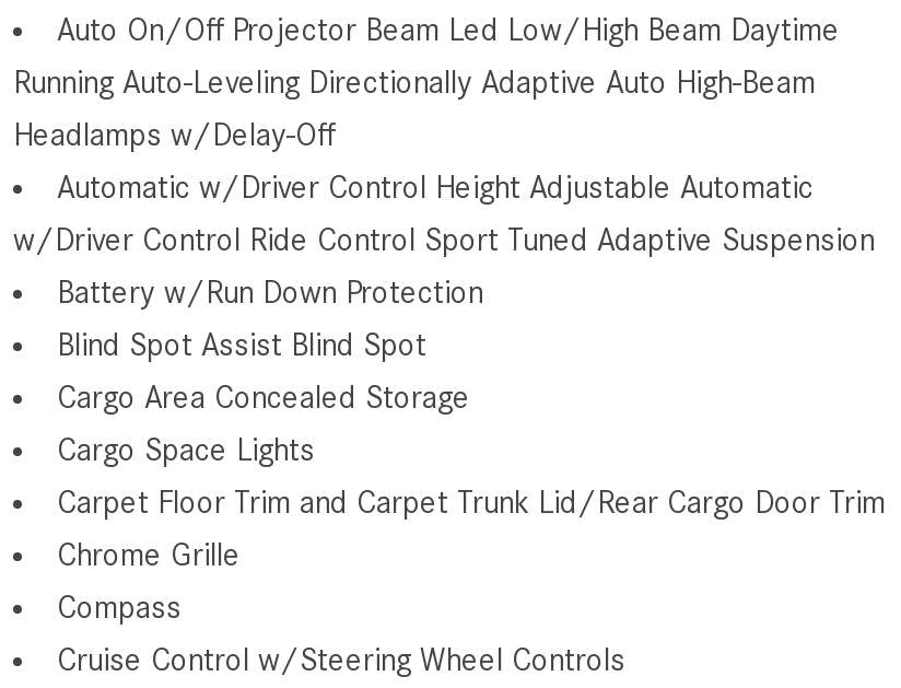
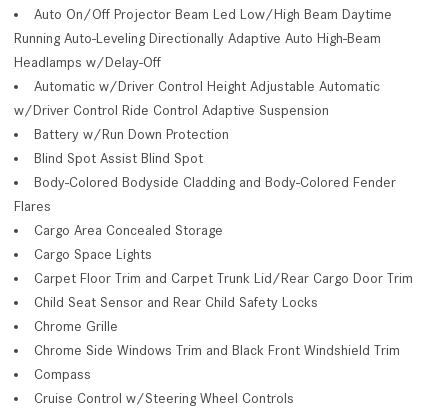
- w/Driver Control Ride Control Sport Tuned Adaptive Suspension
+ w/Driver Control Ride Control Adaptive Suspension

+ Body-Colored Bodyside Cladding and Body-Colored Fender
+ Flares

+ Child Seat Sensor and Rear Child Safety Locks

+ Chrome Side Windows Trim and Black Front Windshield Trim
